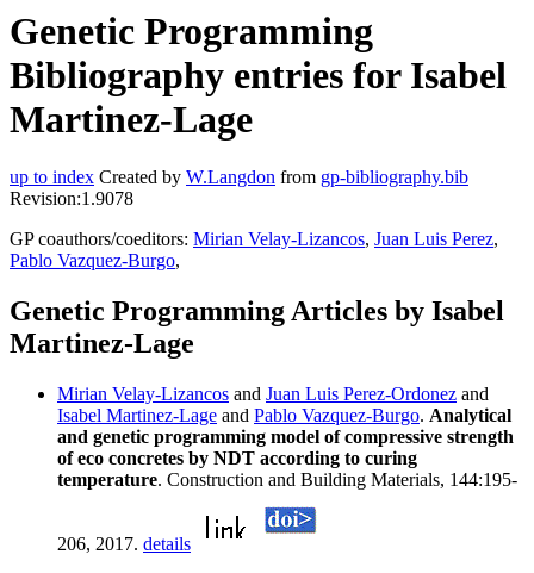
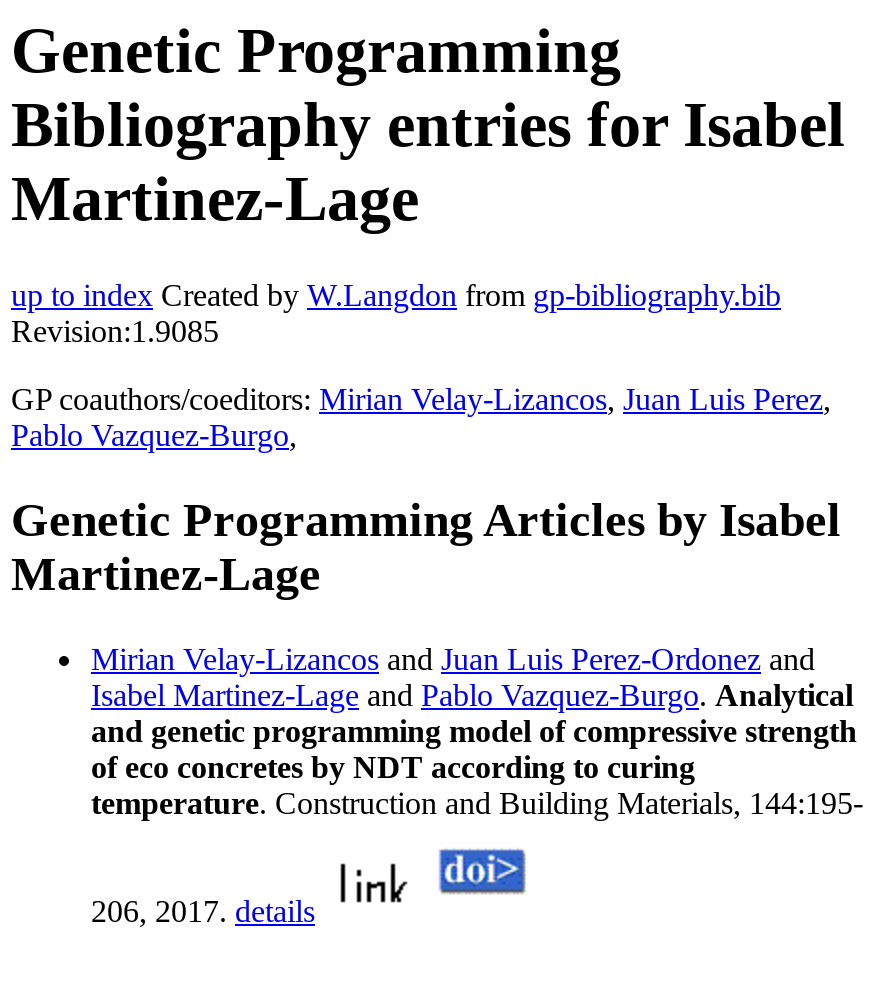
- Revision:1.9078
+ Revision:1.9085
